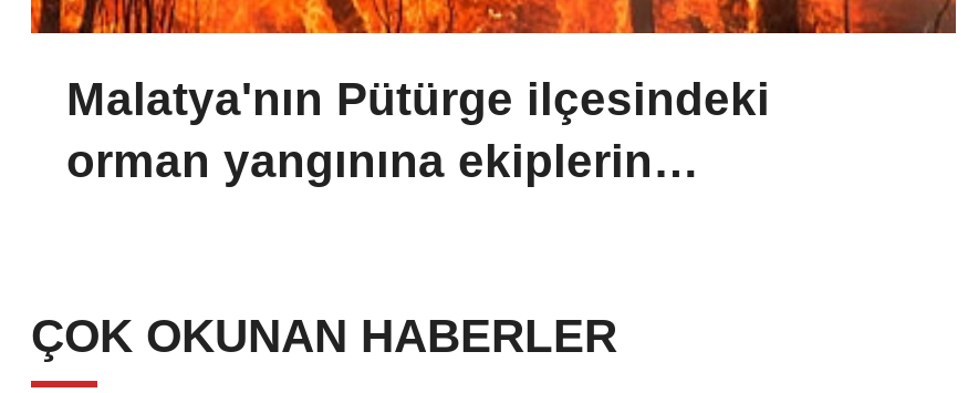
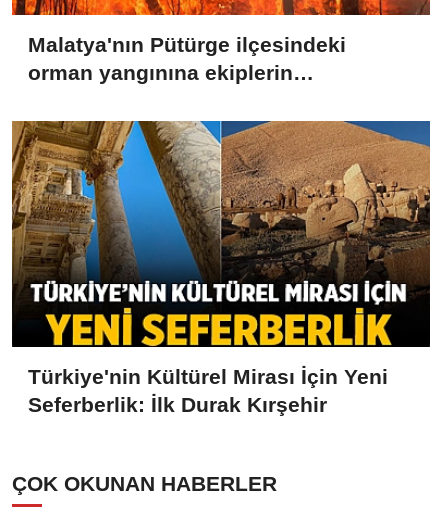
+ [image]
+ Türkiye'nin Kültürel Mirası İçin Yeni
+ Seferberlik: İlk Durak Kırşehir
